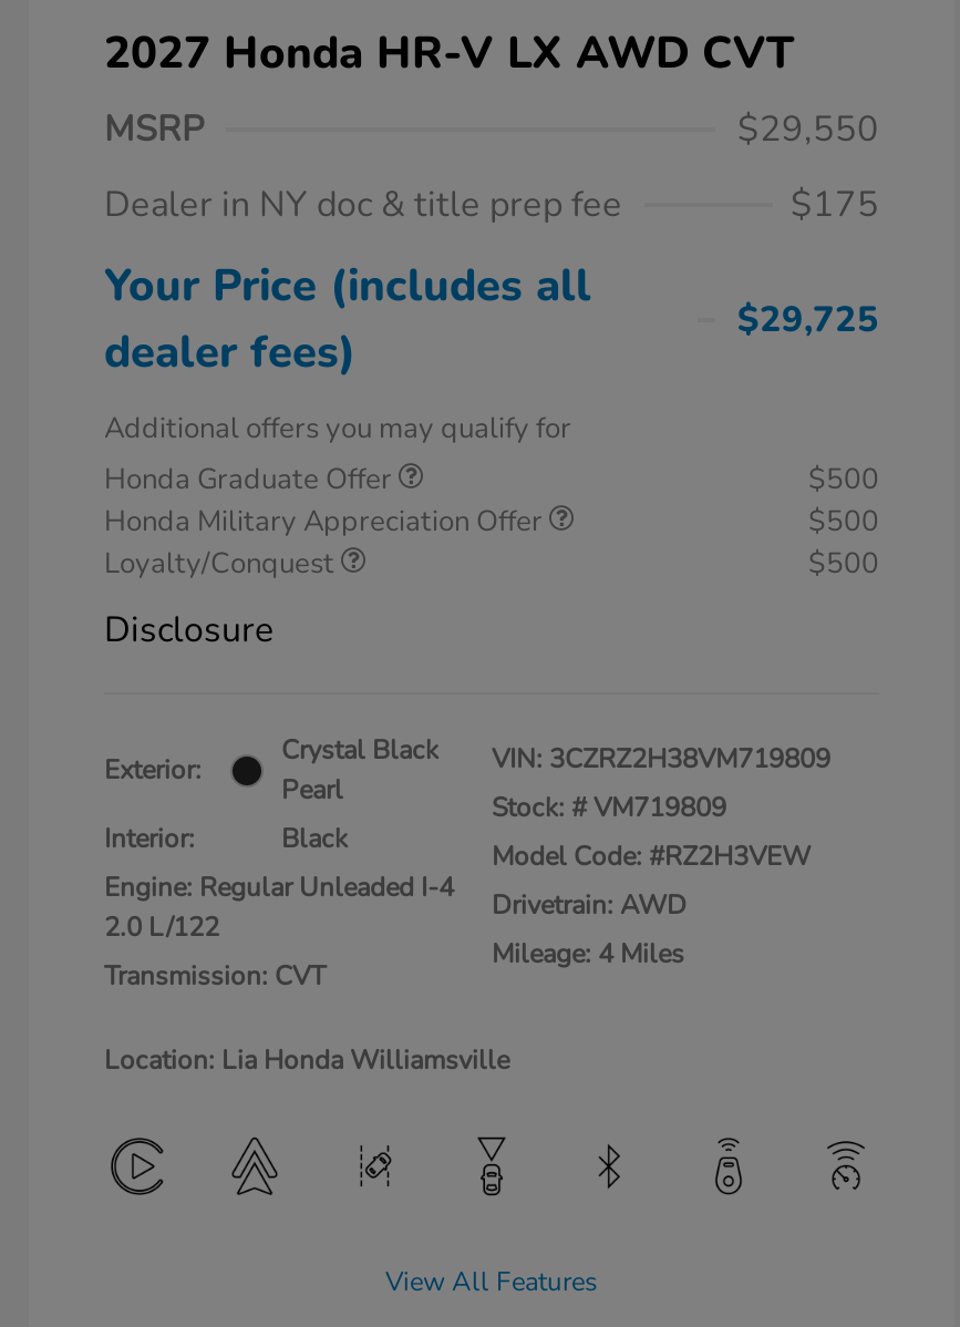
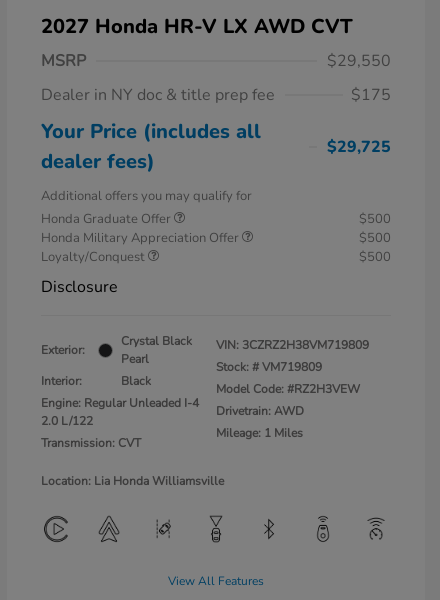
- Mileage: 4 Miles
+ Mileage: 1 Miles
